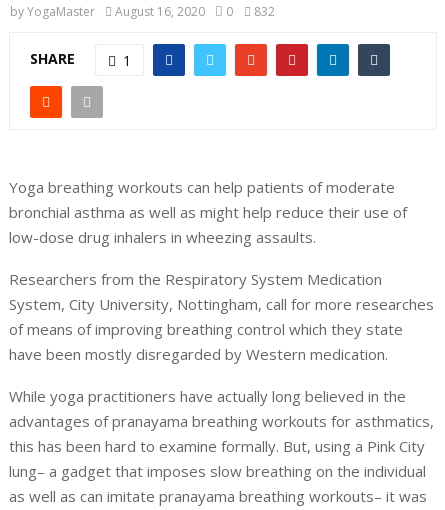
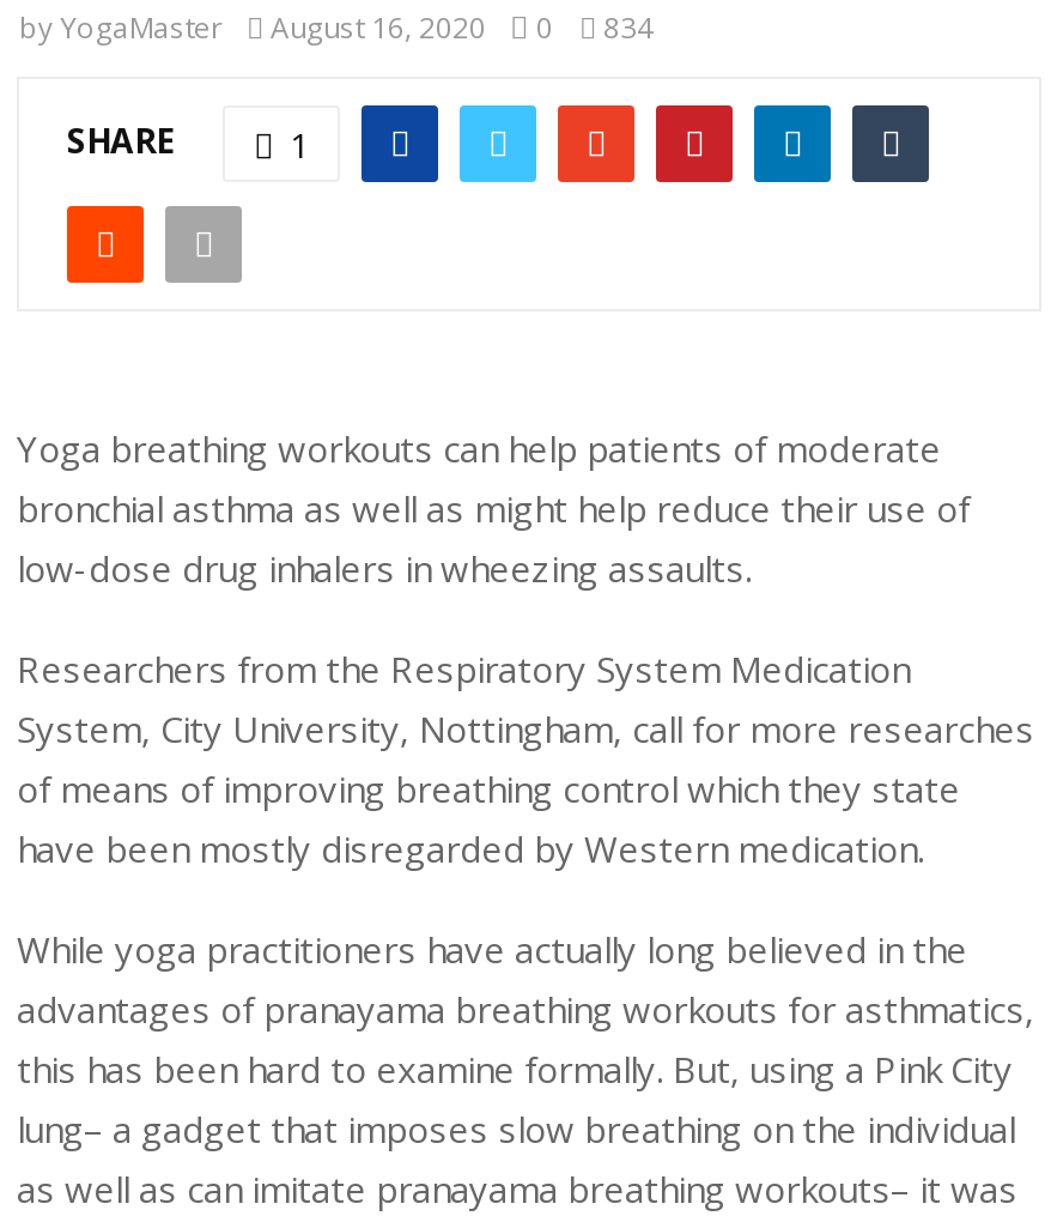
- by YogaMaster August 16, 2020 0 832
+ by YogaMaster August 16, 2020 0 834
